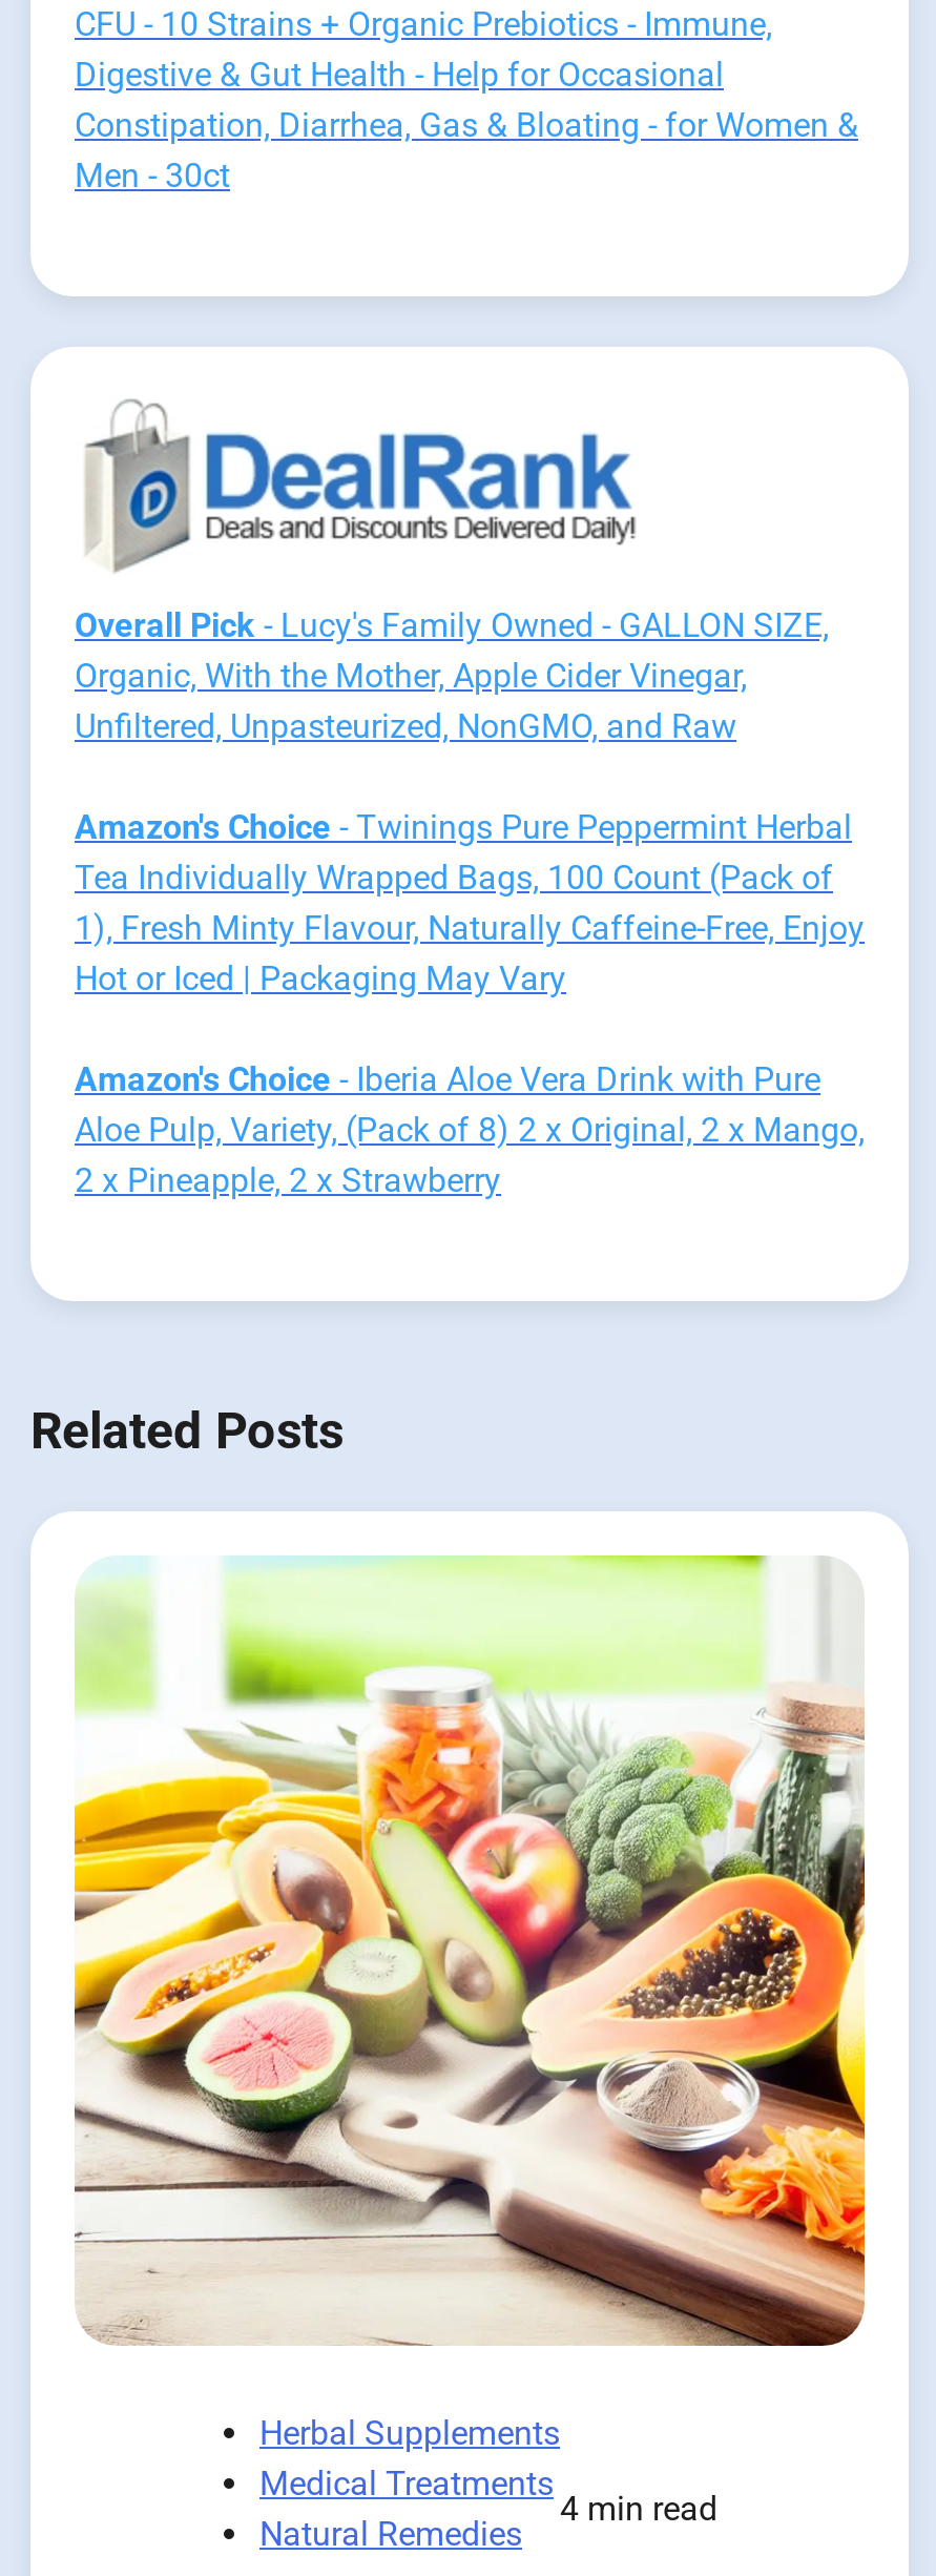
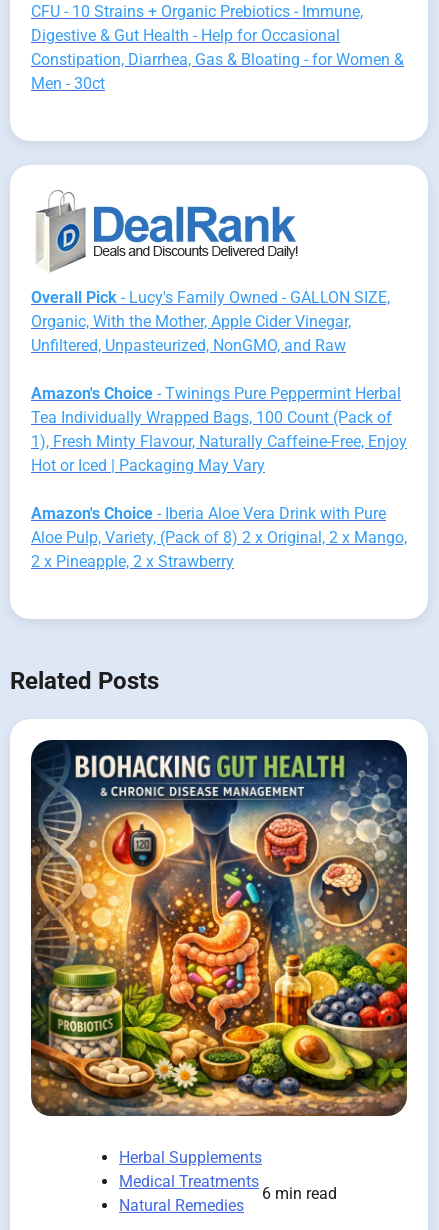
- [image]
+ [image]

- 4 min read
+ 6 min read
